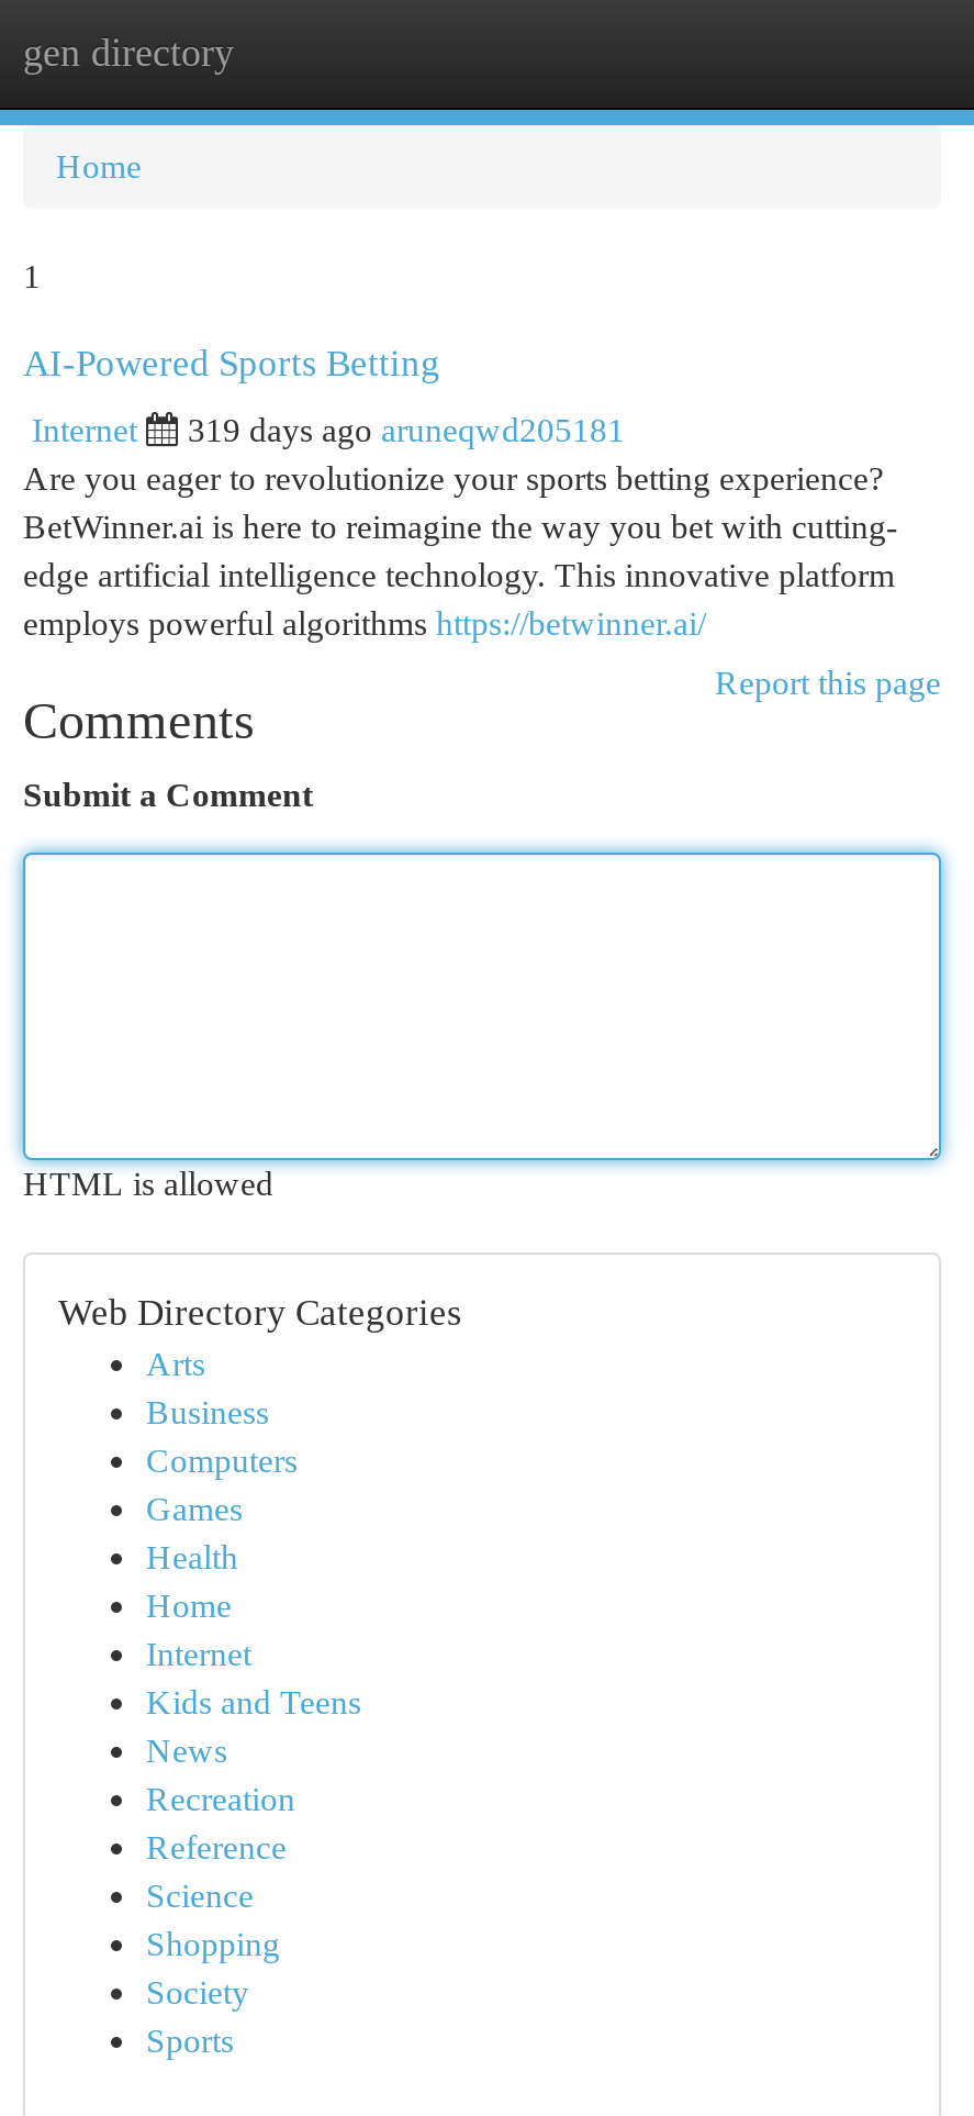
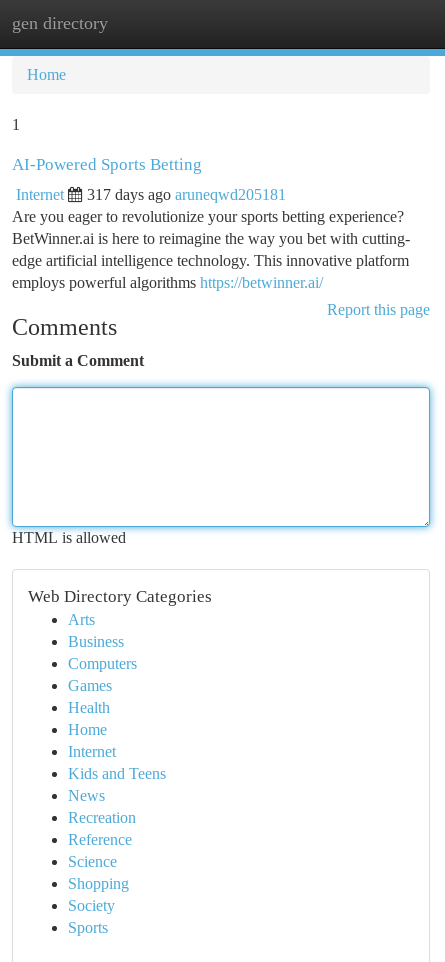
- 319 days ago aruneqwd205181
+ 317 days ago aruneqwd205181
